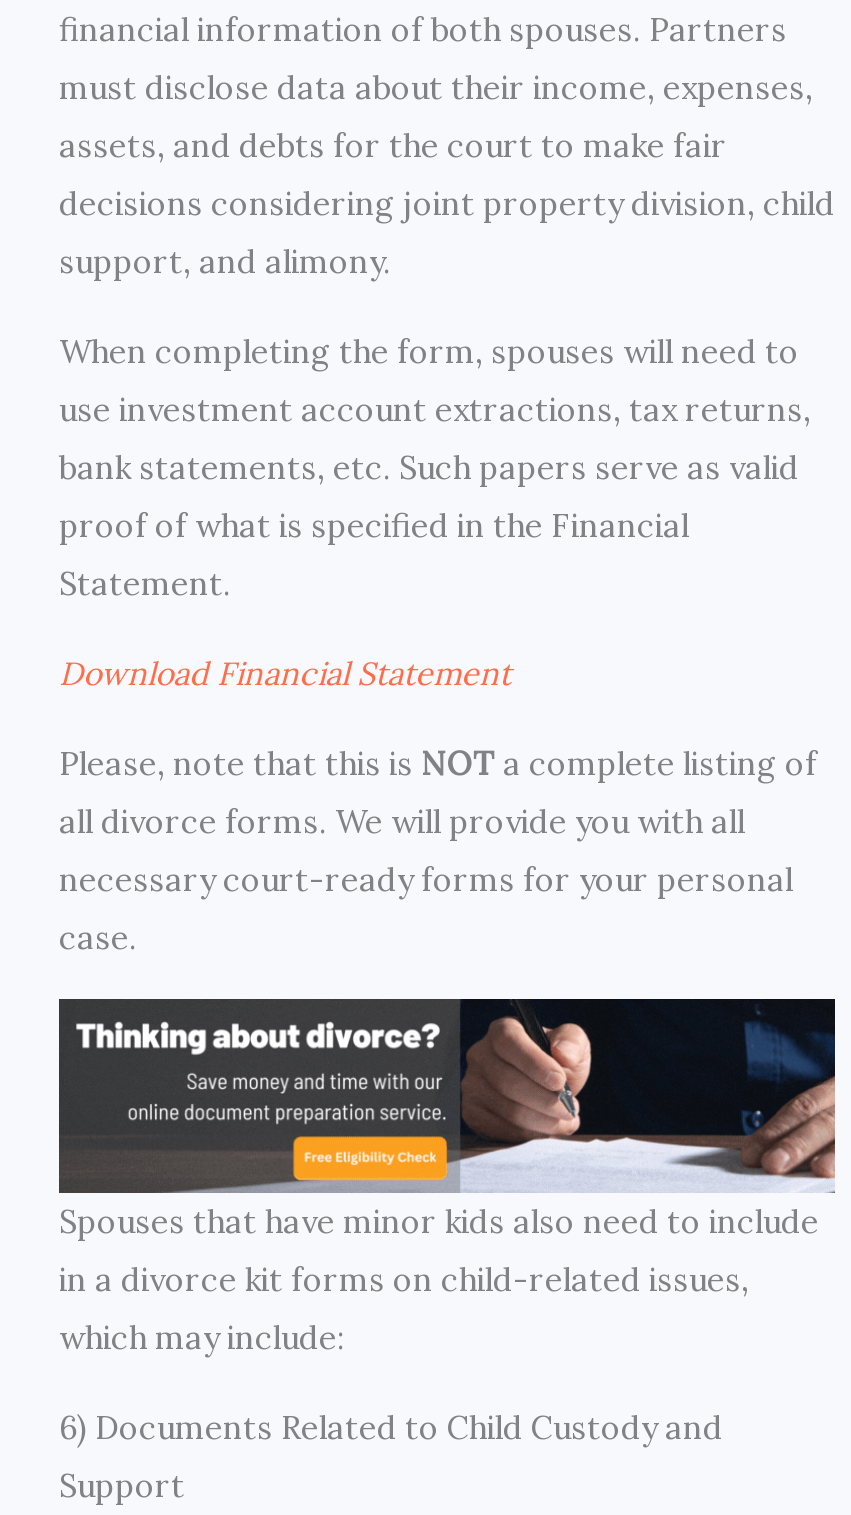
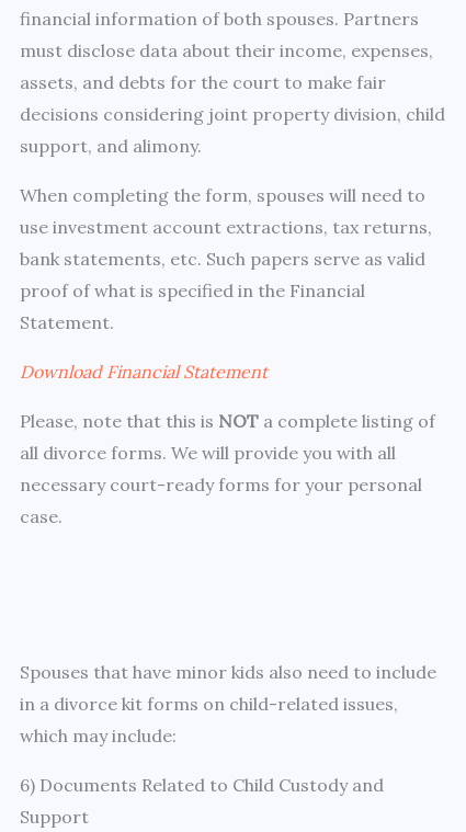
- [image]
